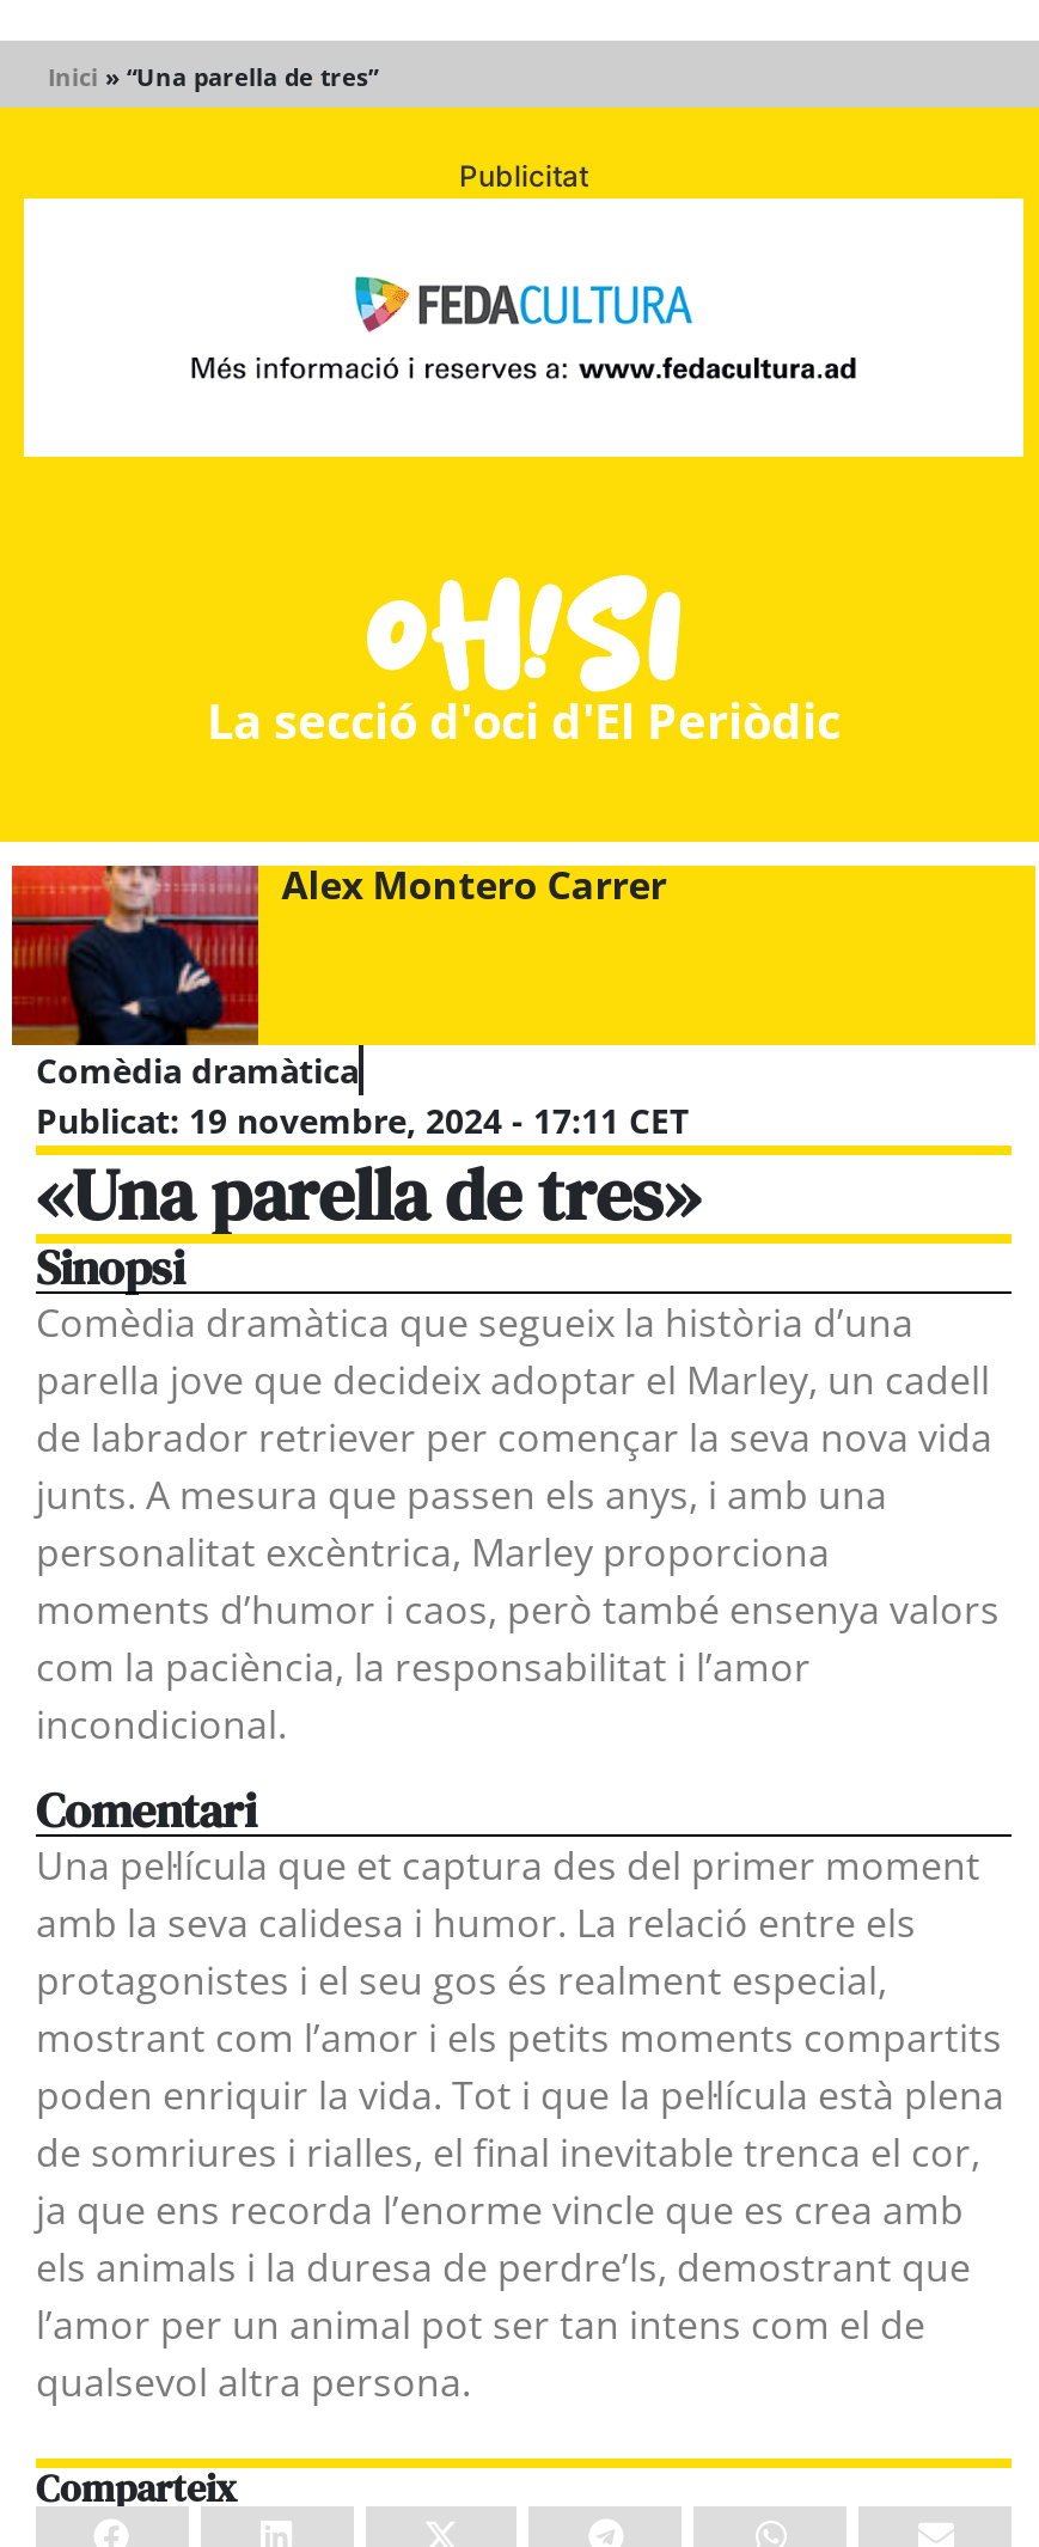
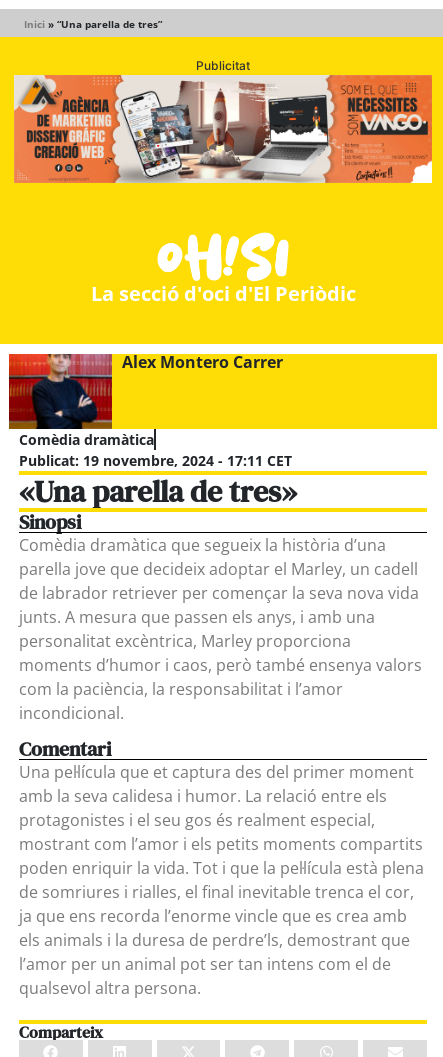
- [image]
+ [image]
